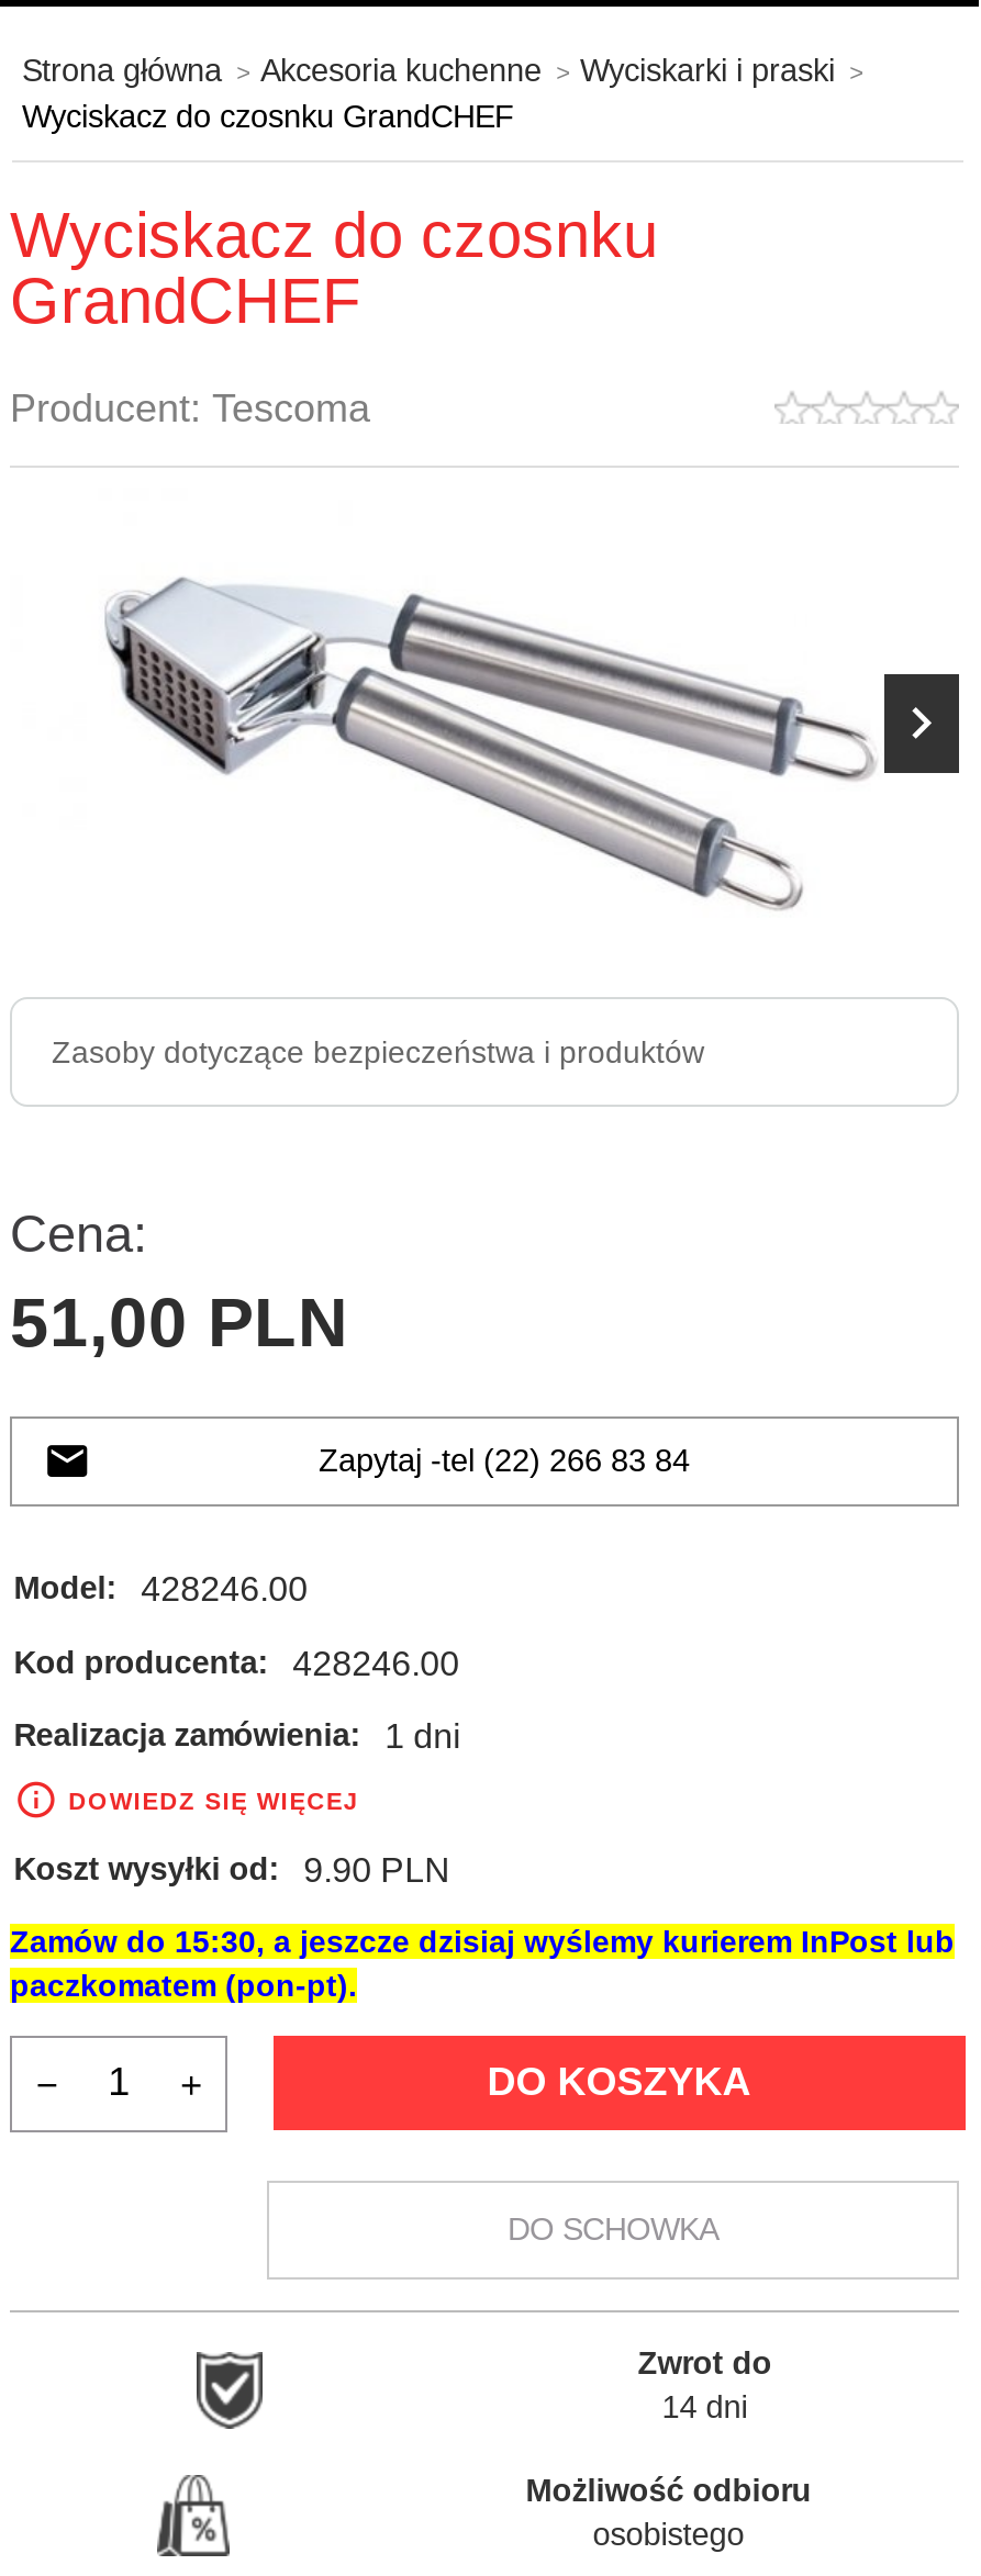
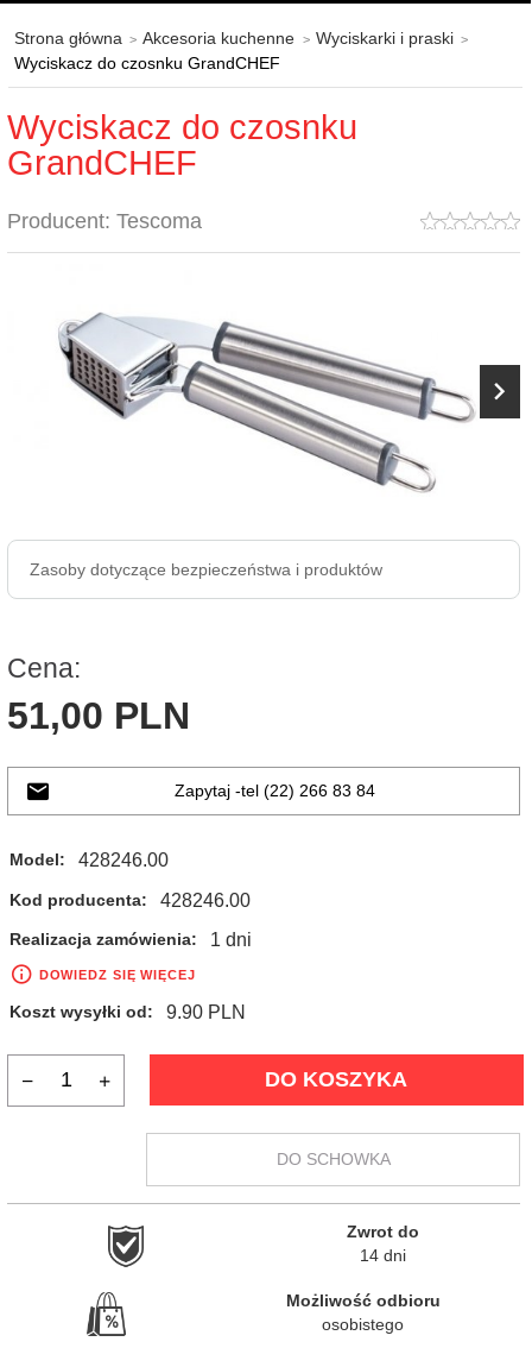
- Zamów do 15:30, a jeszcze dzisiaj wyślemy kurierem InPost lub
- paczkomatem (pon-pt).
